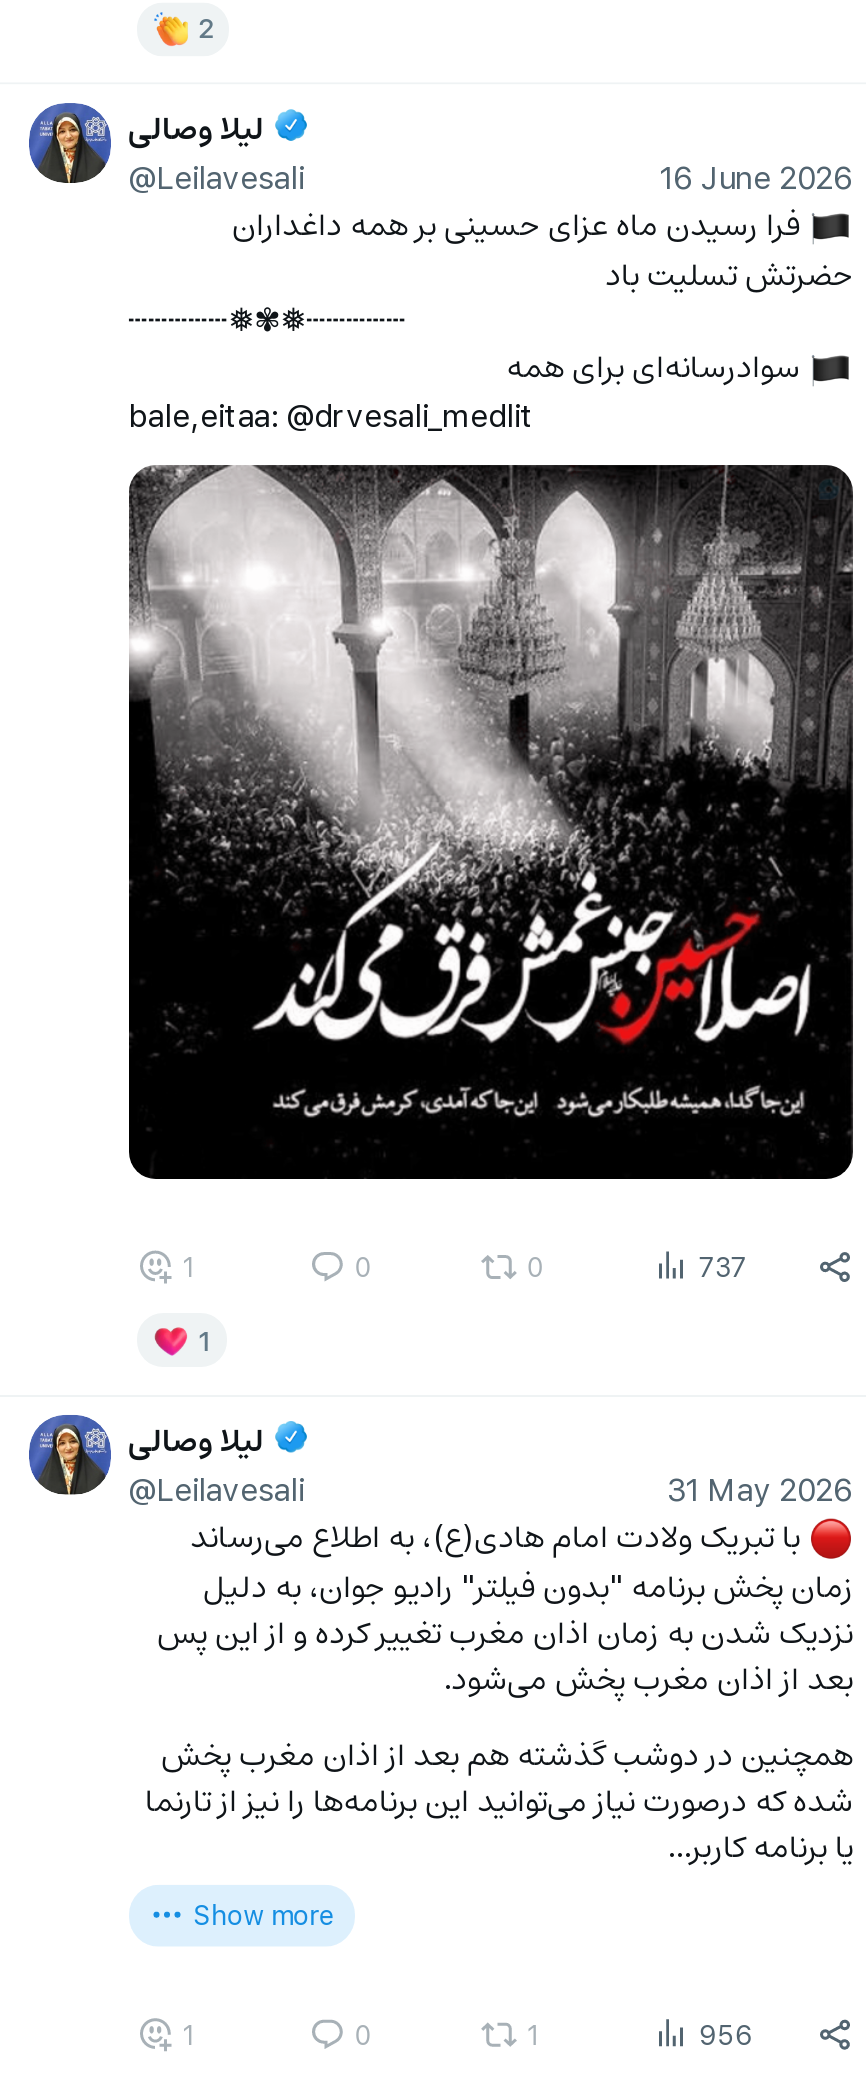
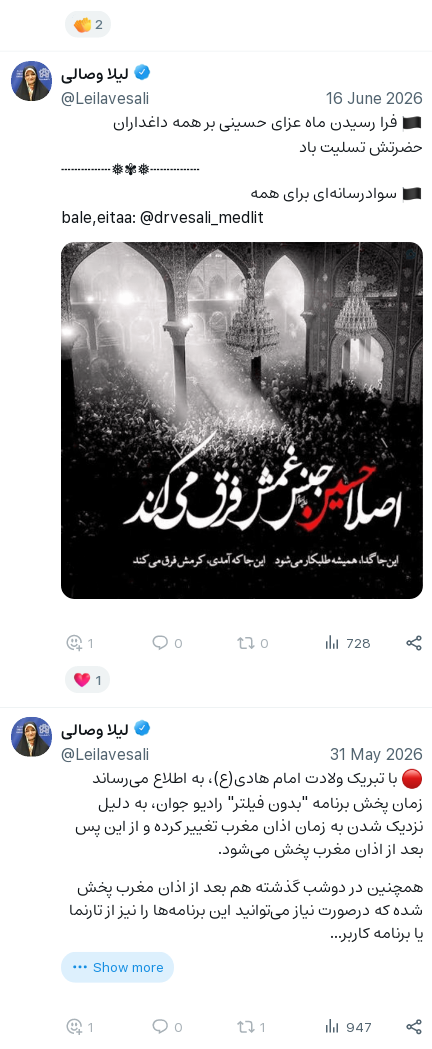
- 737
+ 728

- 956
+ 947
